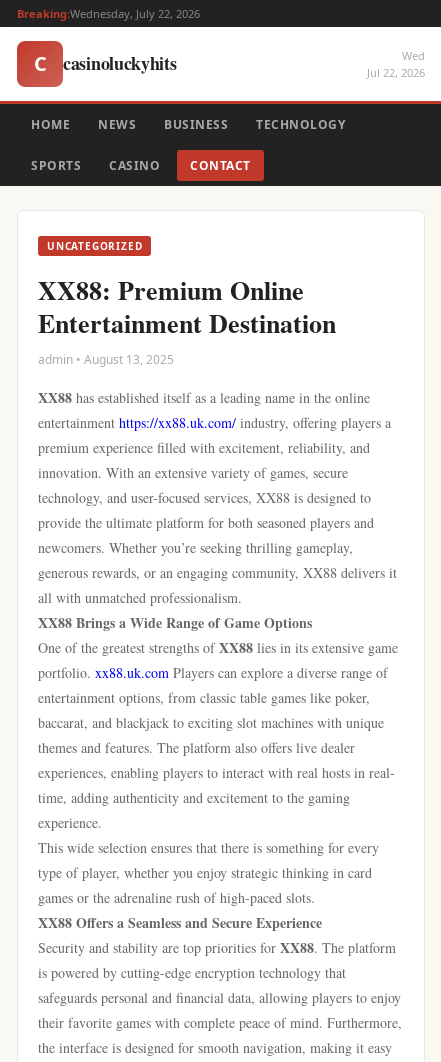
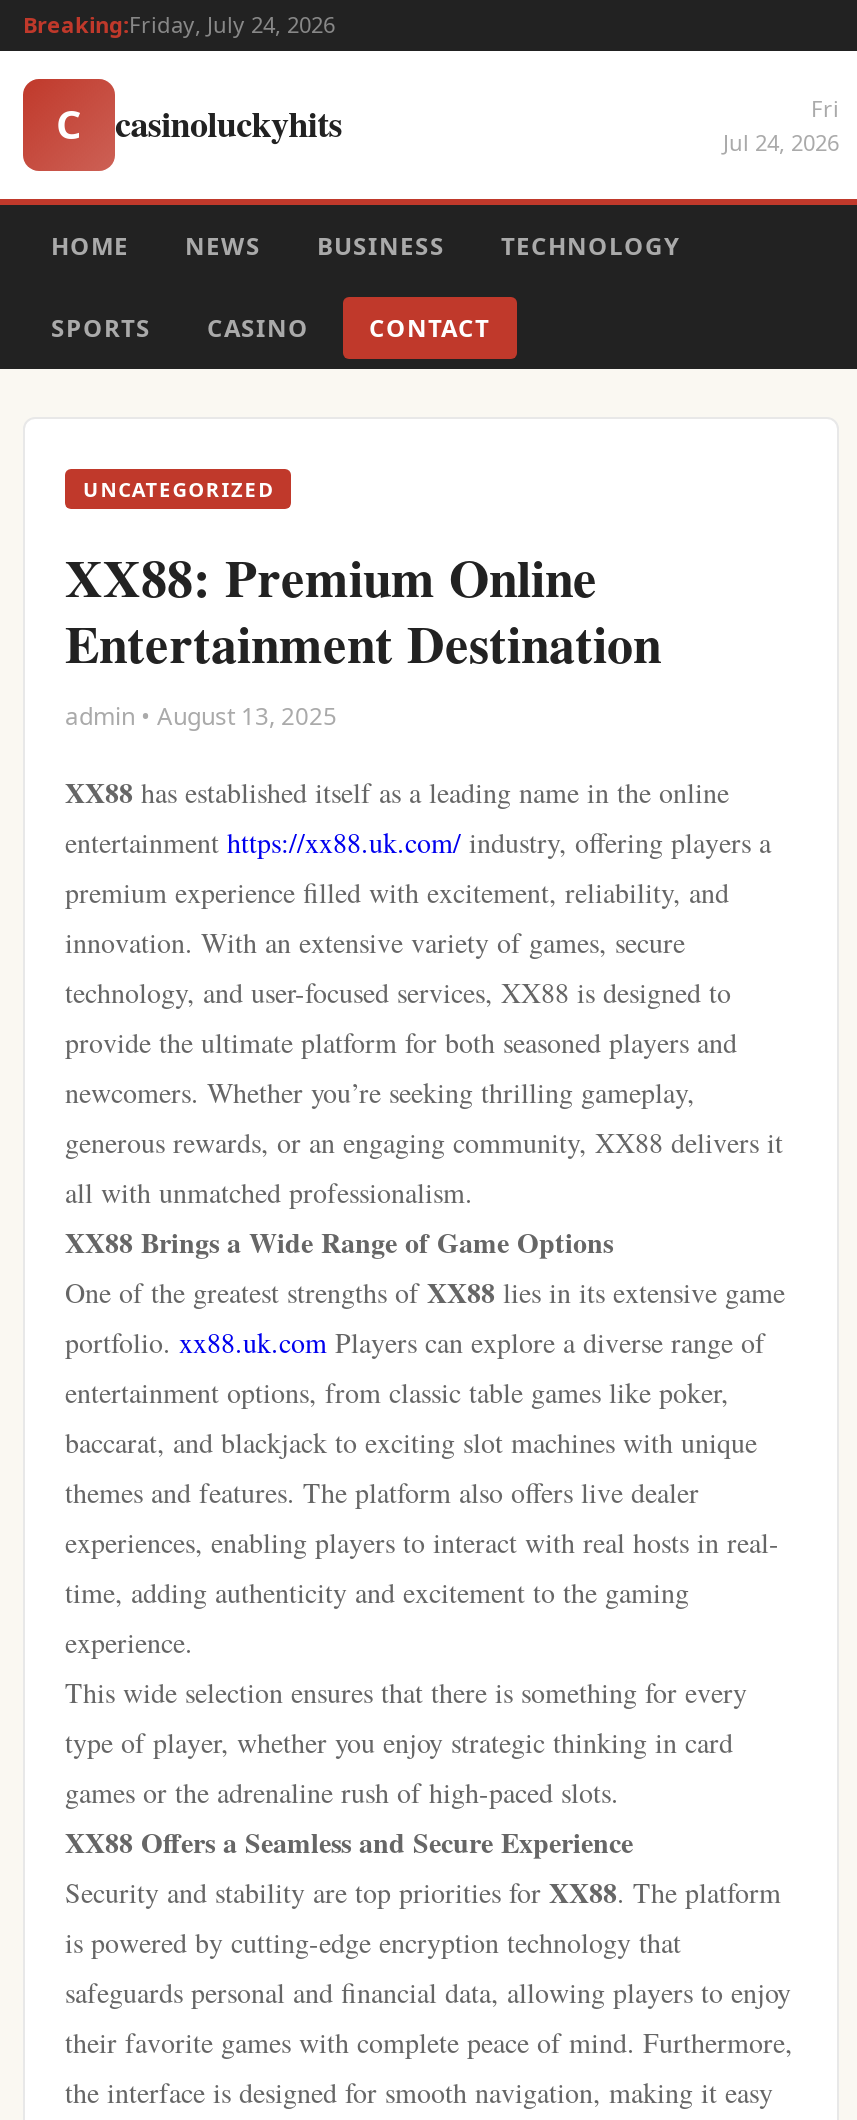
- Breaking:Wednesday, July 22, 2026
+ Breaking:Friday, July 24, 2026

- Wed
- Jul 22, 2026
+ Fri
+ Jul 24, 2026
